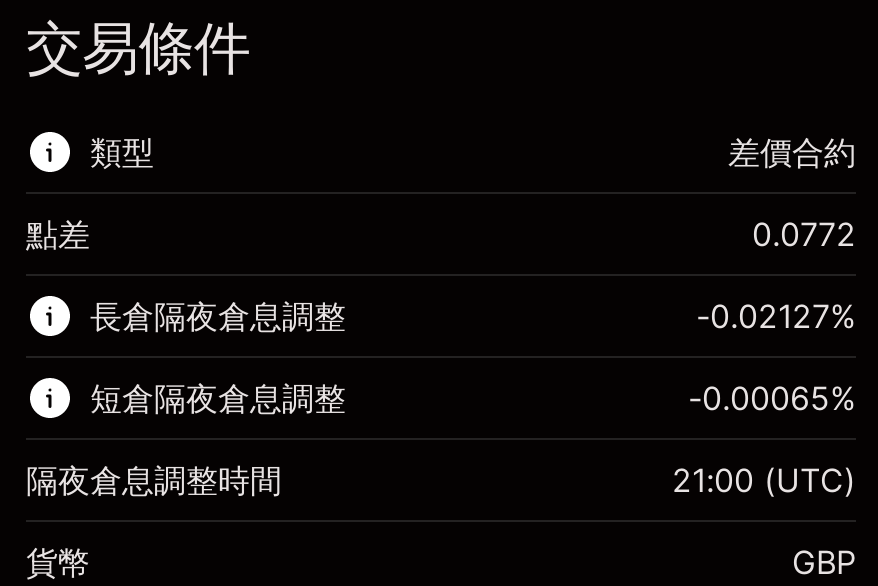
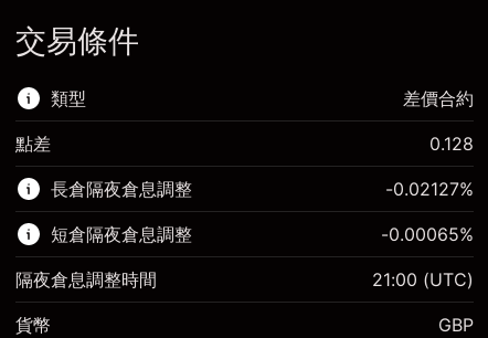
- 0.0772
+ 0.128
